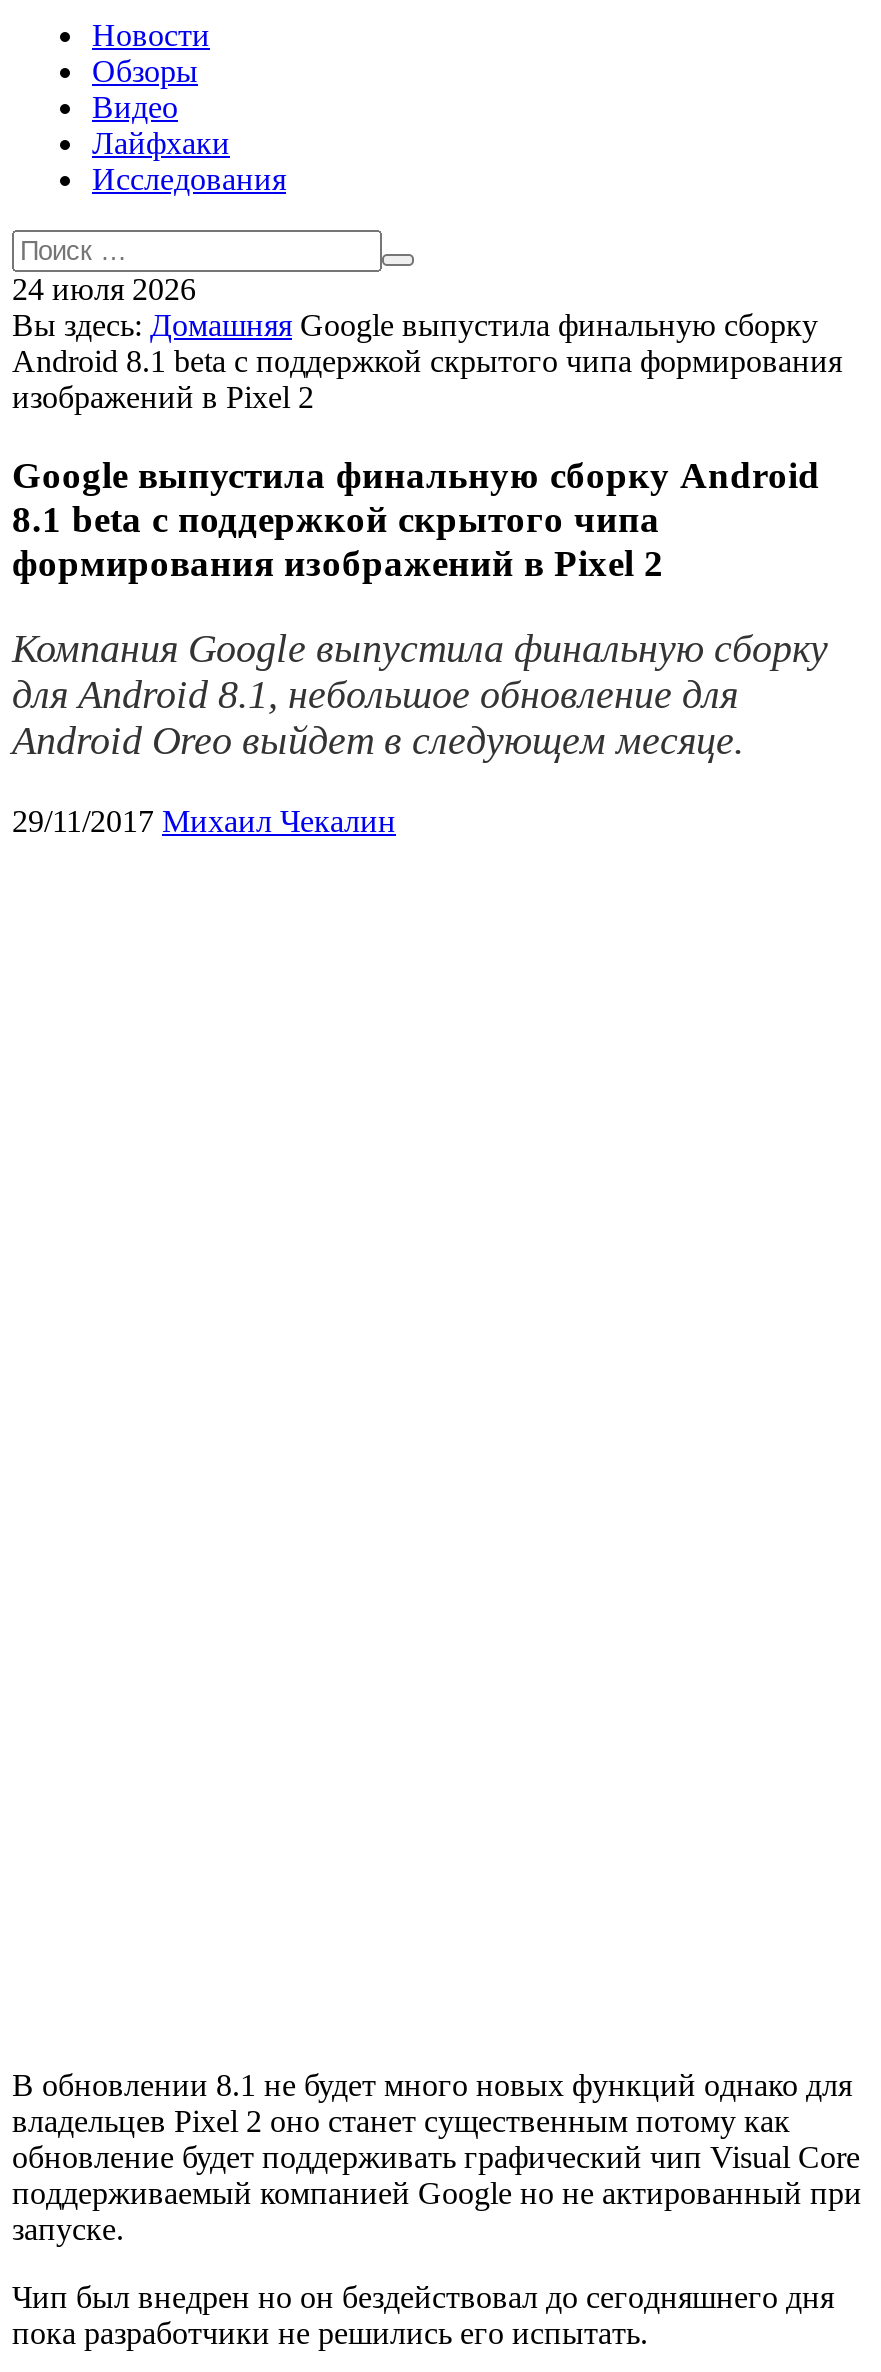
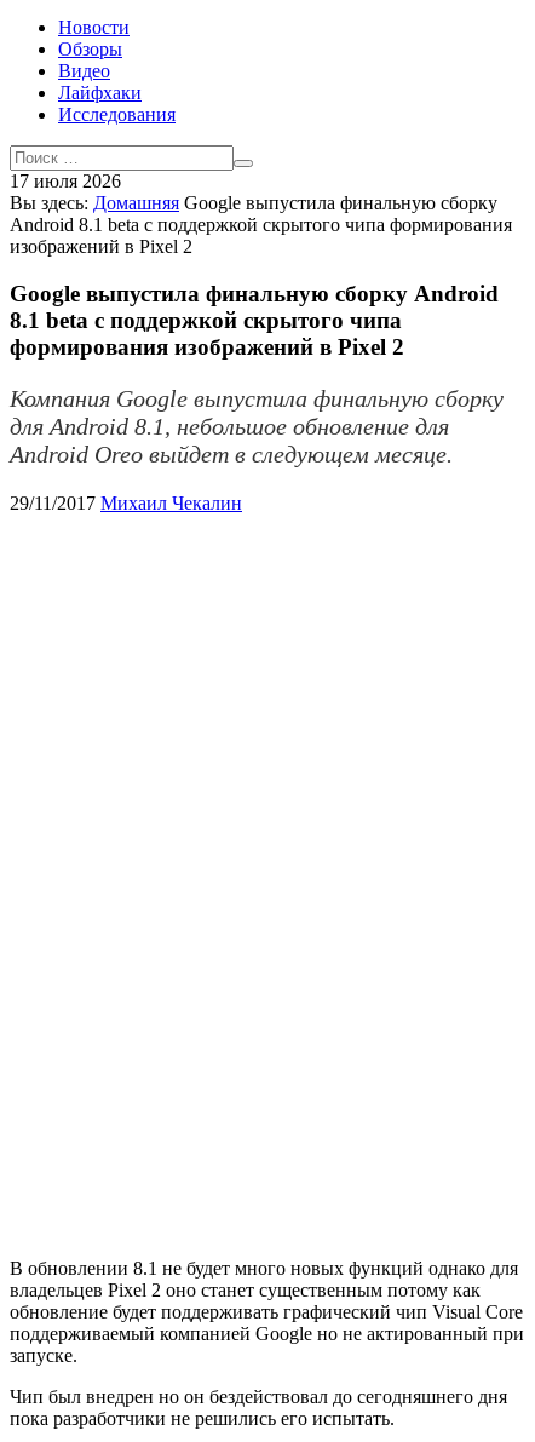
- 24 июля 2026
+ 17 июля 2026
